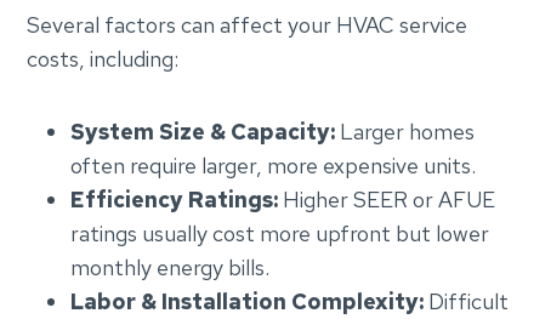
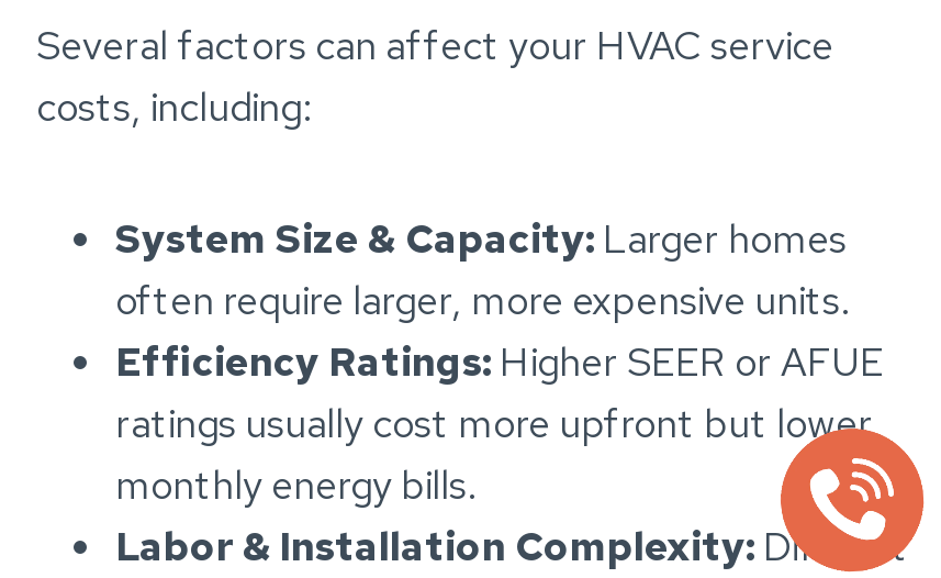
+ [image]
